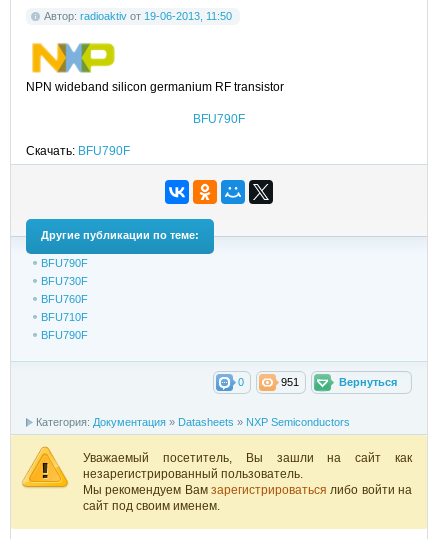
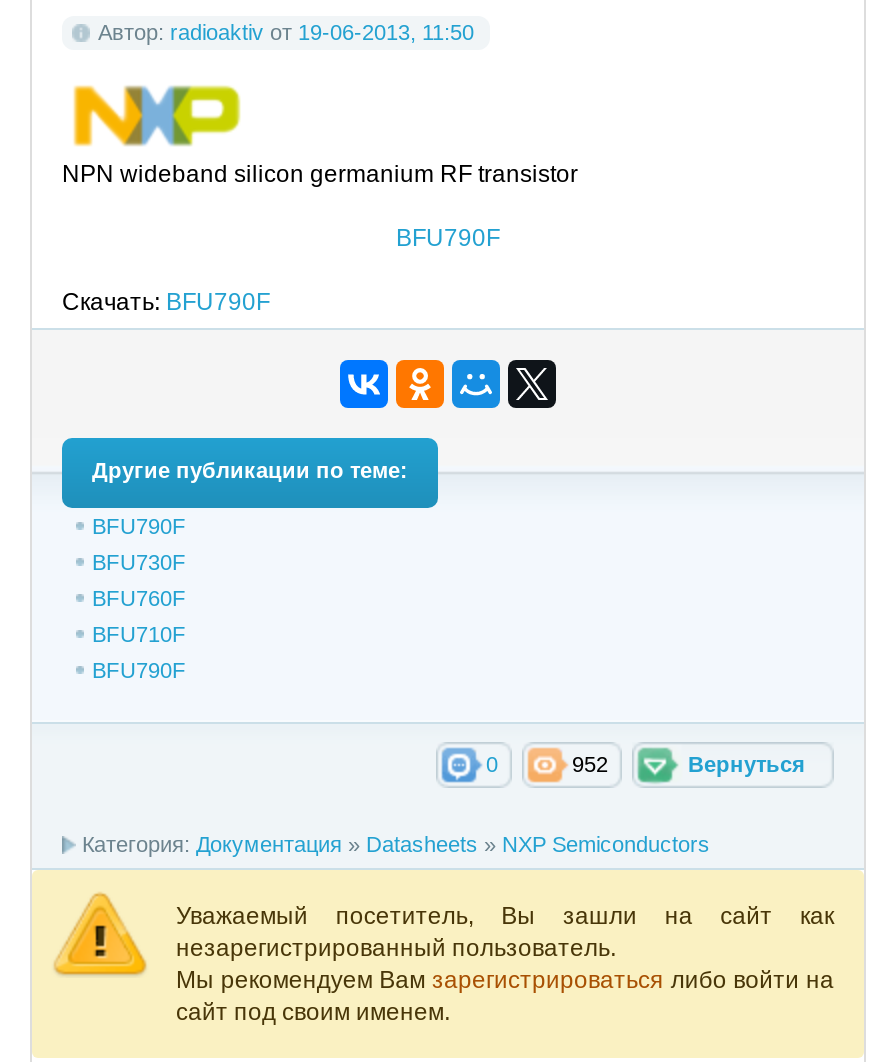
- 951
+ 952
